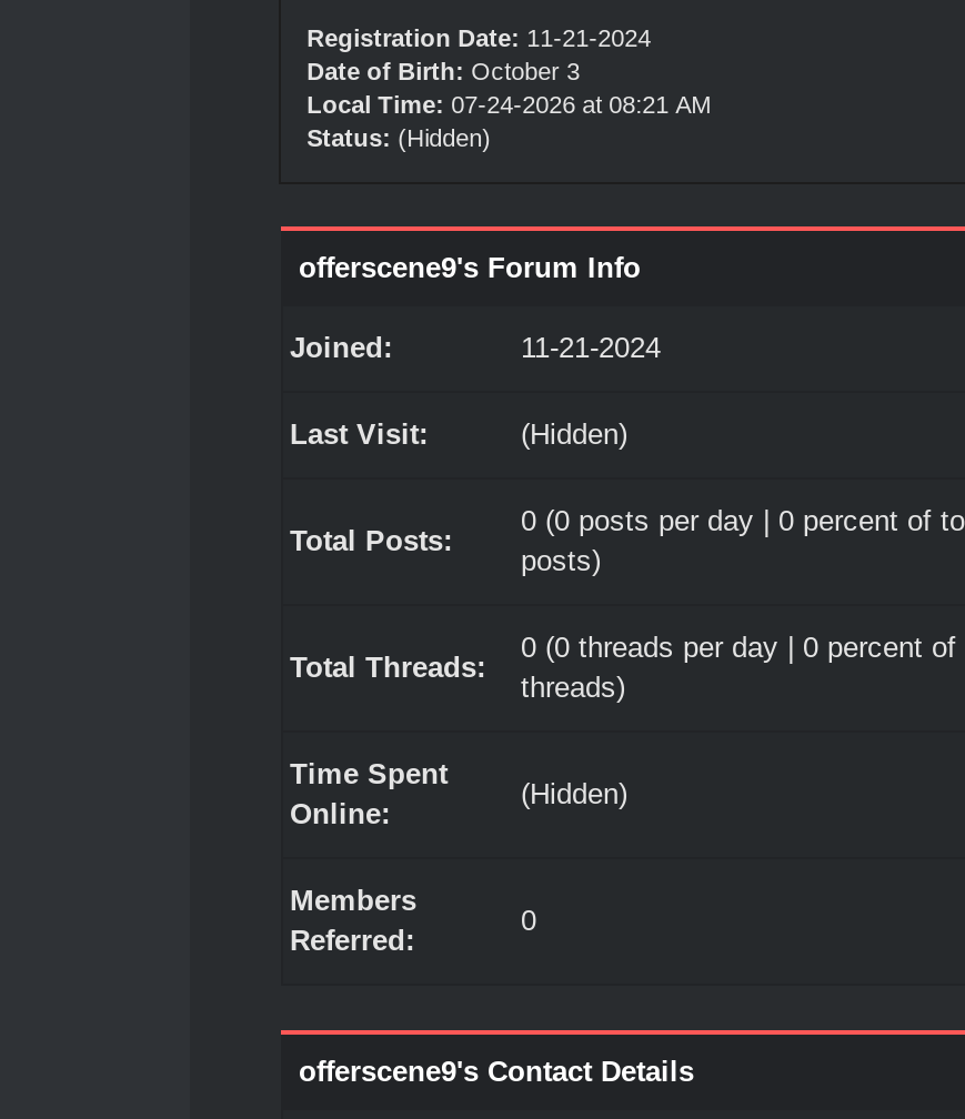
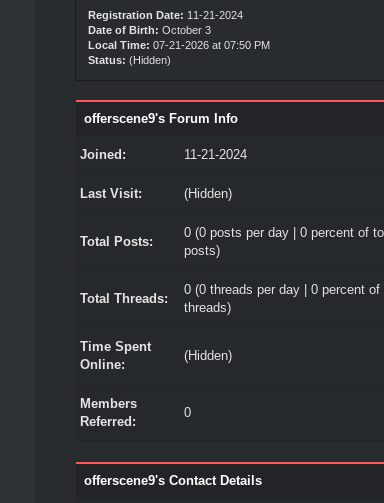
- Local Time: 07-24-2026 at 08:21 AM
+ Local Time: 07-21-2026 at 07:50 PM
